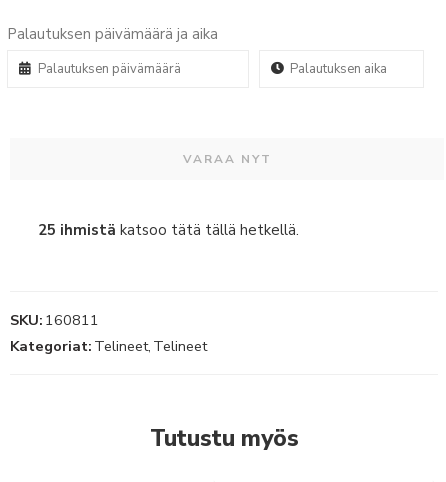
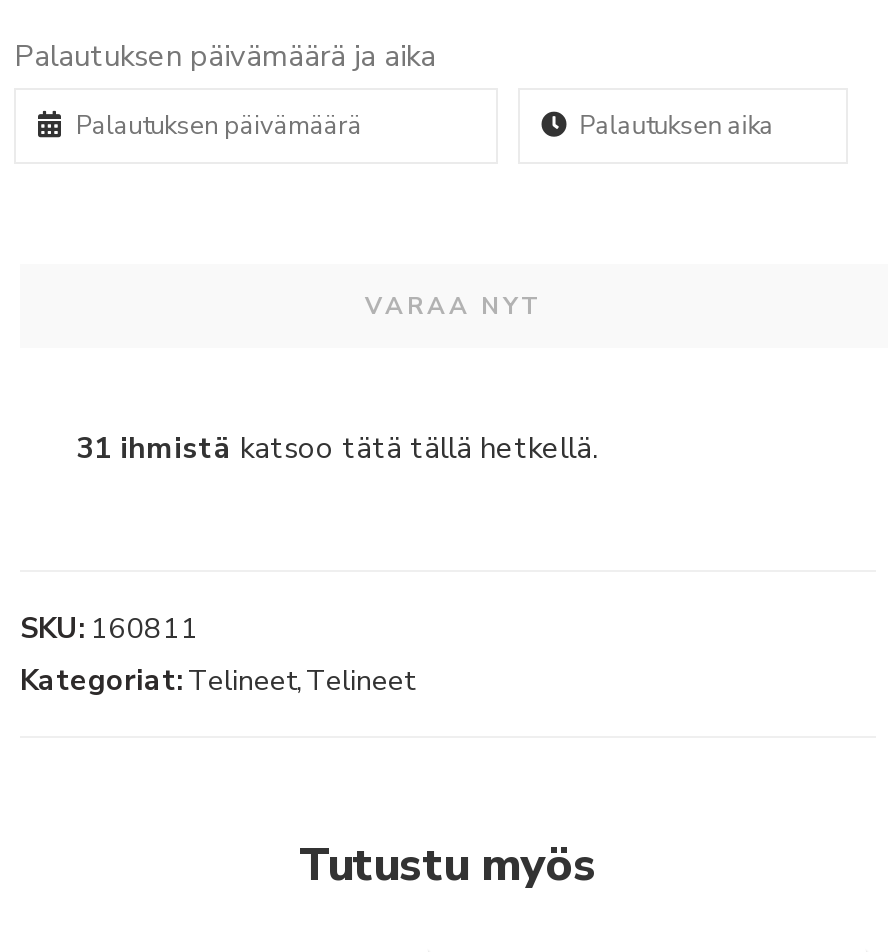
- 25 ihmistä katsoo tätä tällä hetkellä.
+ 31 ihmistä katsoo tätä tällä hetkellä.
